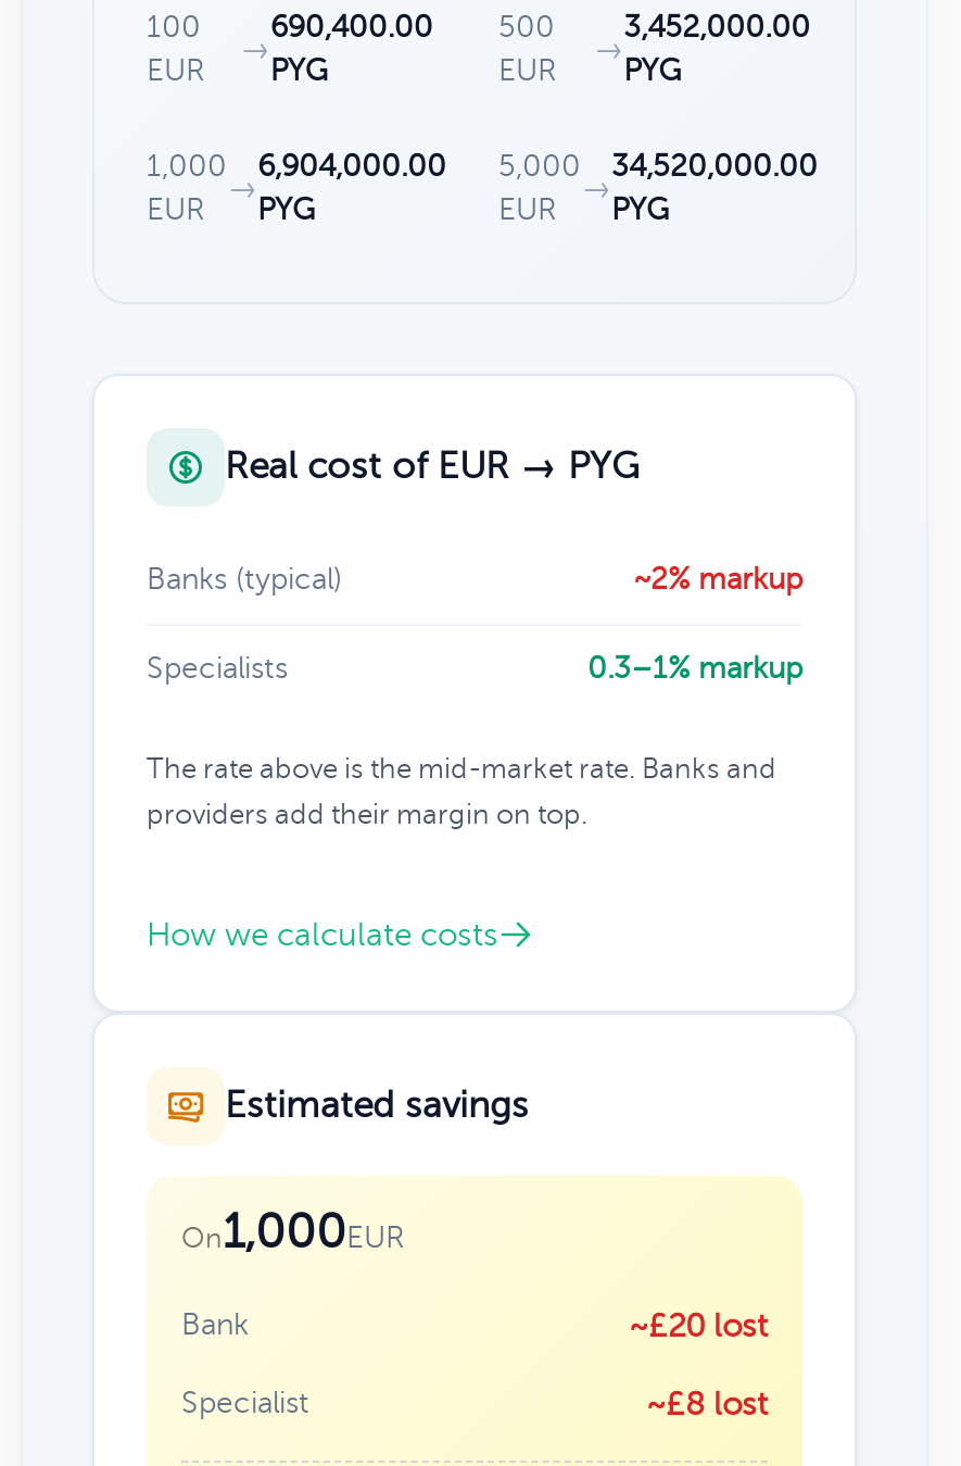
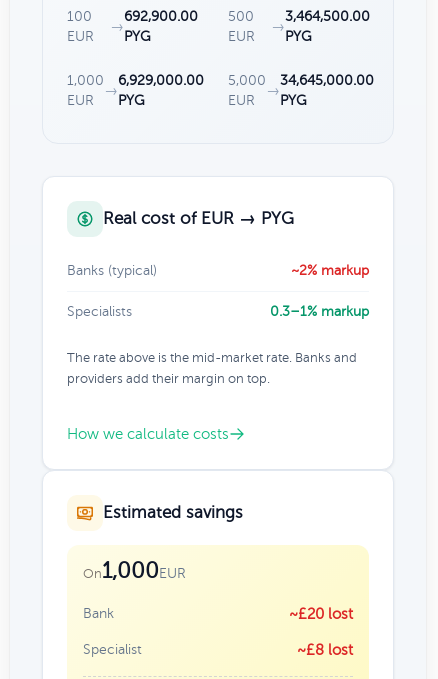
- 690,400.00
+ 692,900.00

- 3,452,000.00
+ 3,464,500.00

- 6,904,000.00
+ 6,929,000.00

- 34,520,000.00
+ 34,645,000.00
